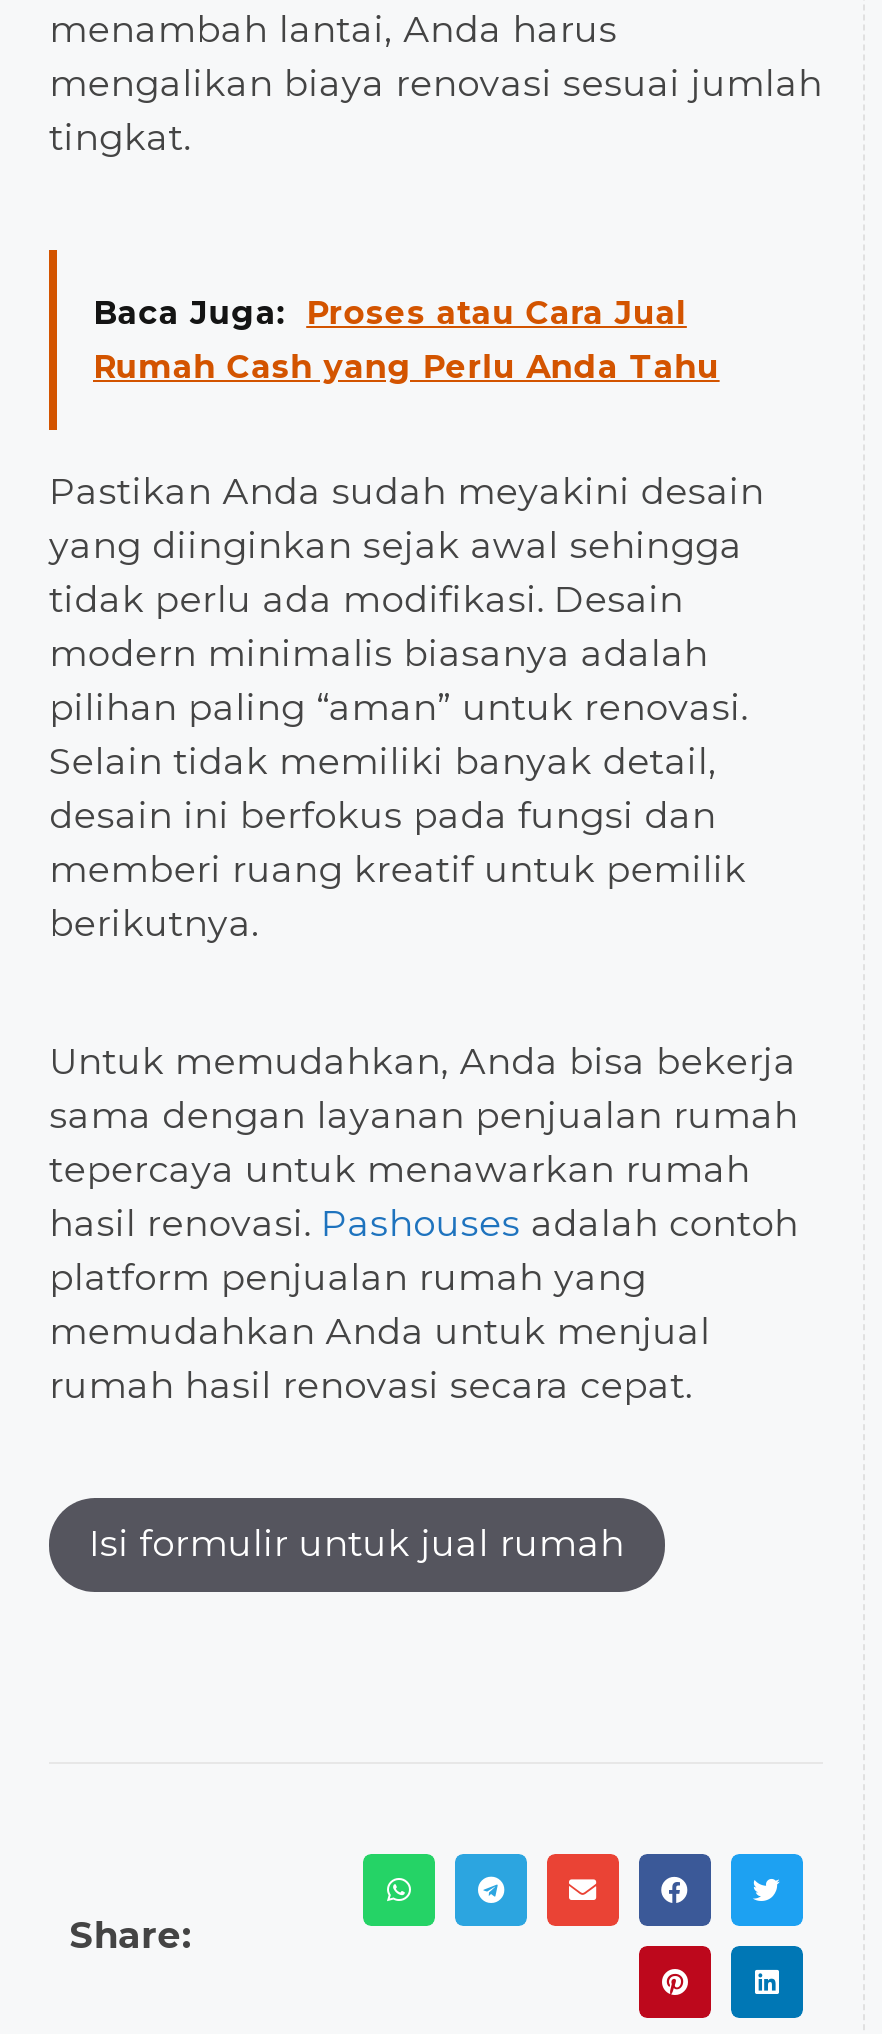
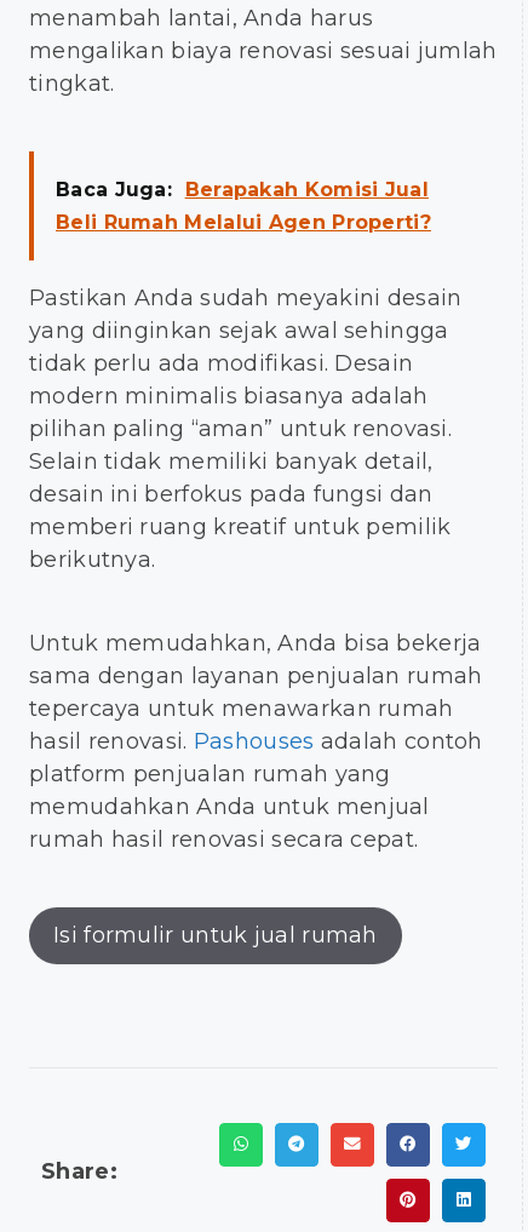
- Baca Juga: Proses atau Cara Jual
- Rumah Cash yang Perlu Anda Tahu
+ Baca Juga: Berapakah Komisi Jual
+ Beli Rumah Melalui Agen Properti?
